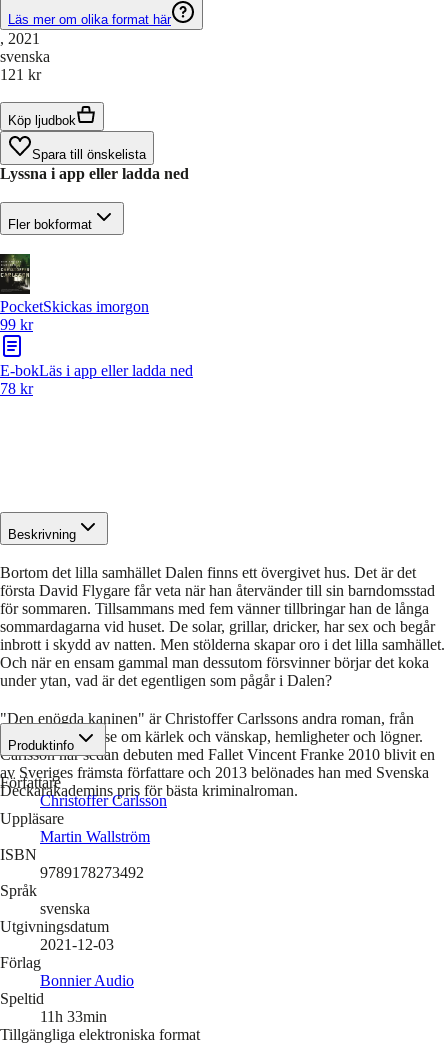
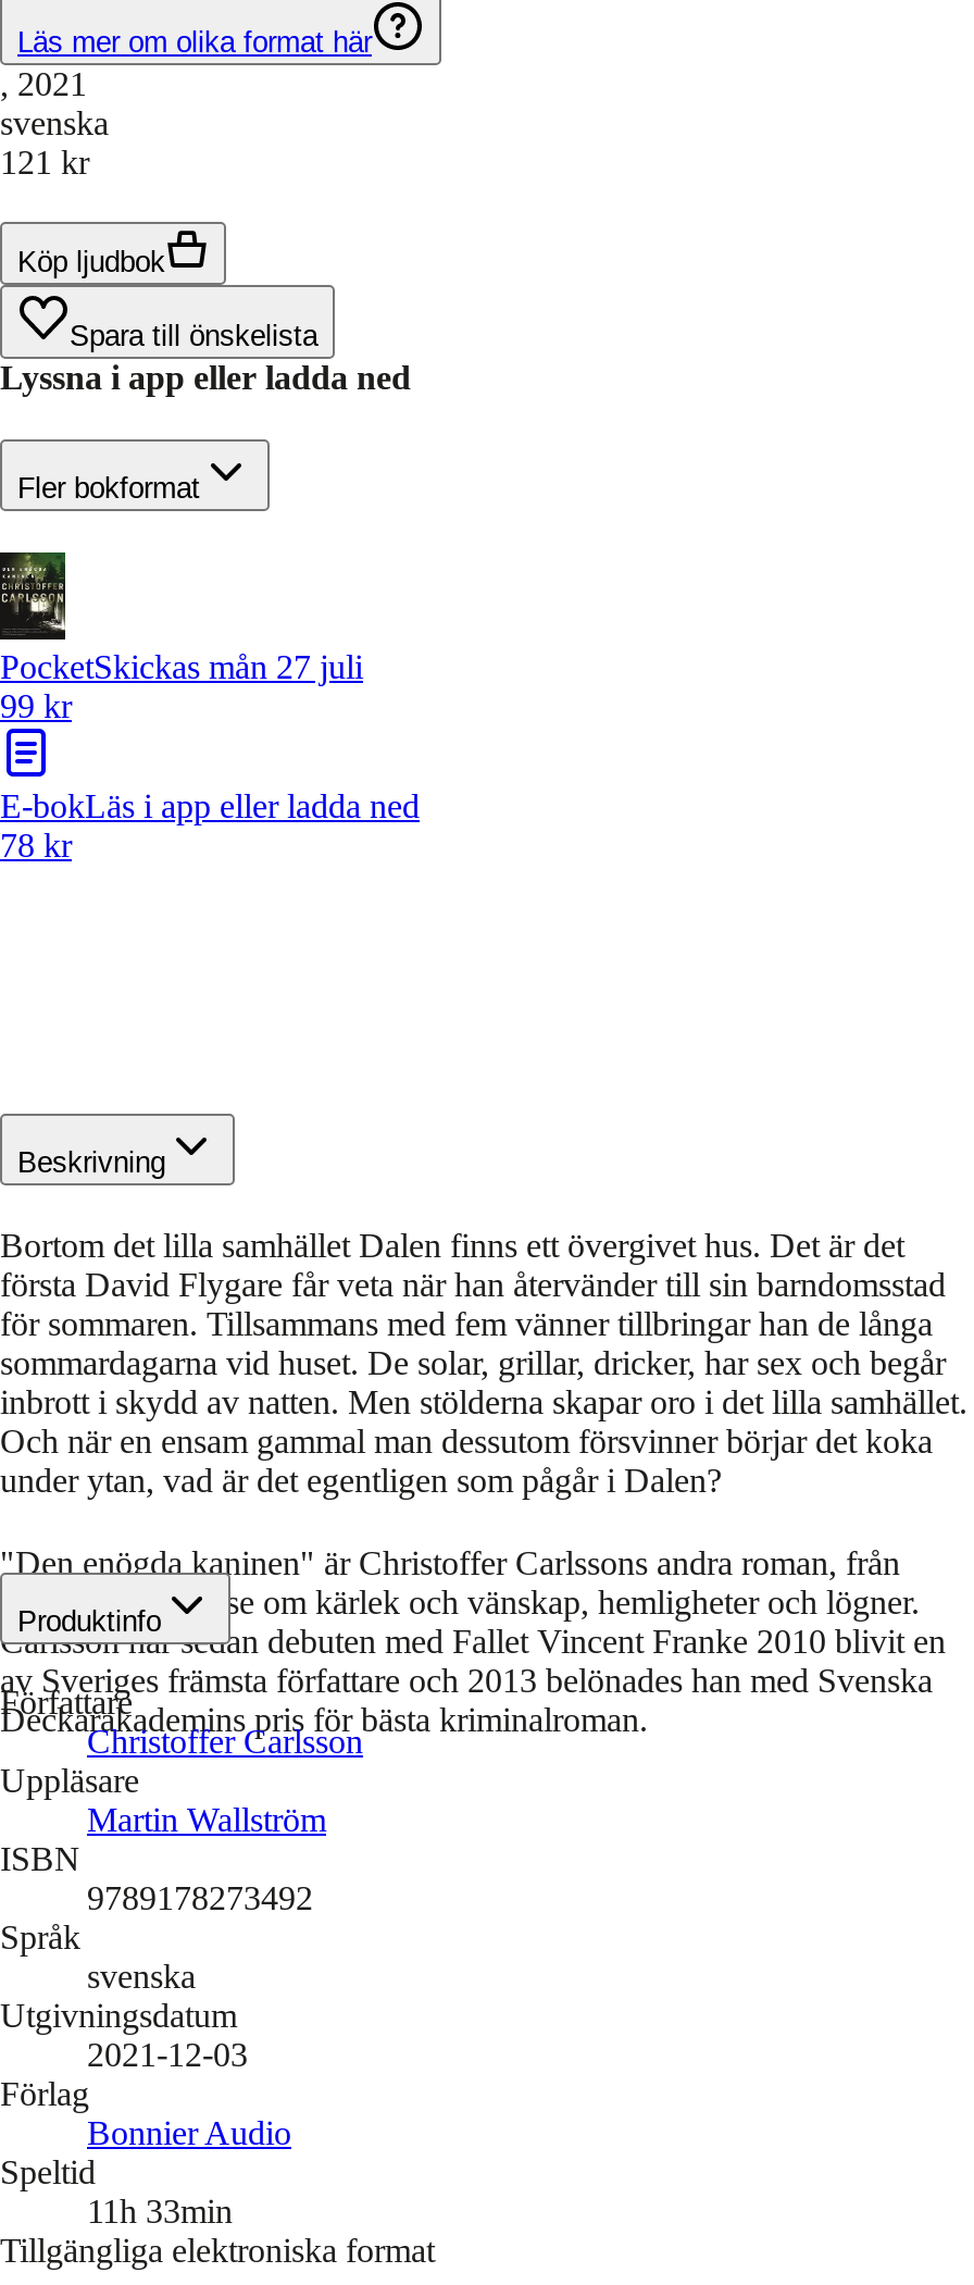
- PocketSkickas imorgon
+ PocketSkickas mån 27 juli
